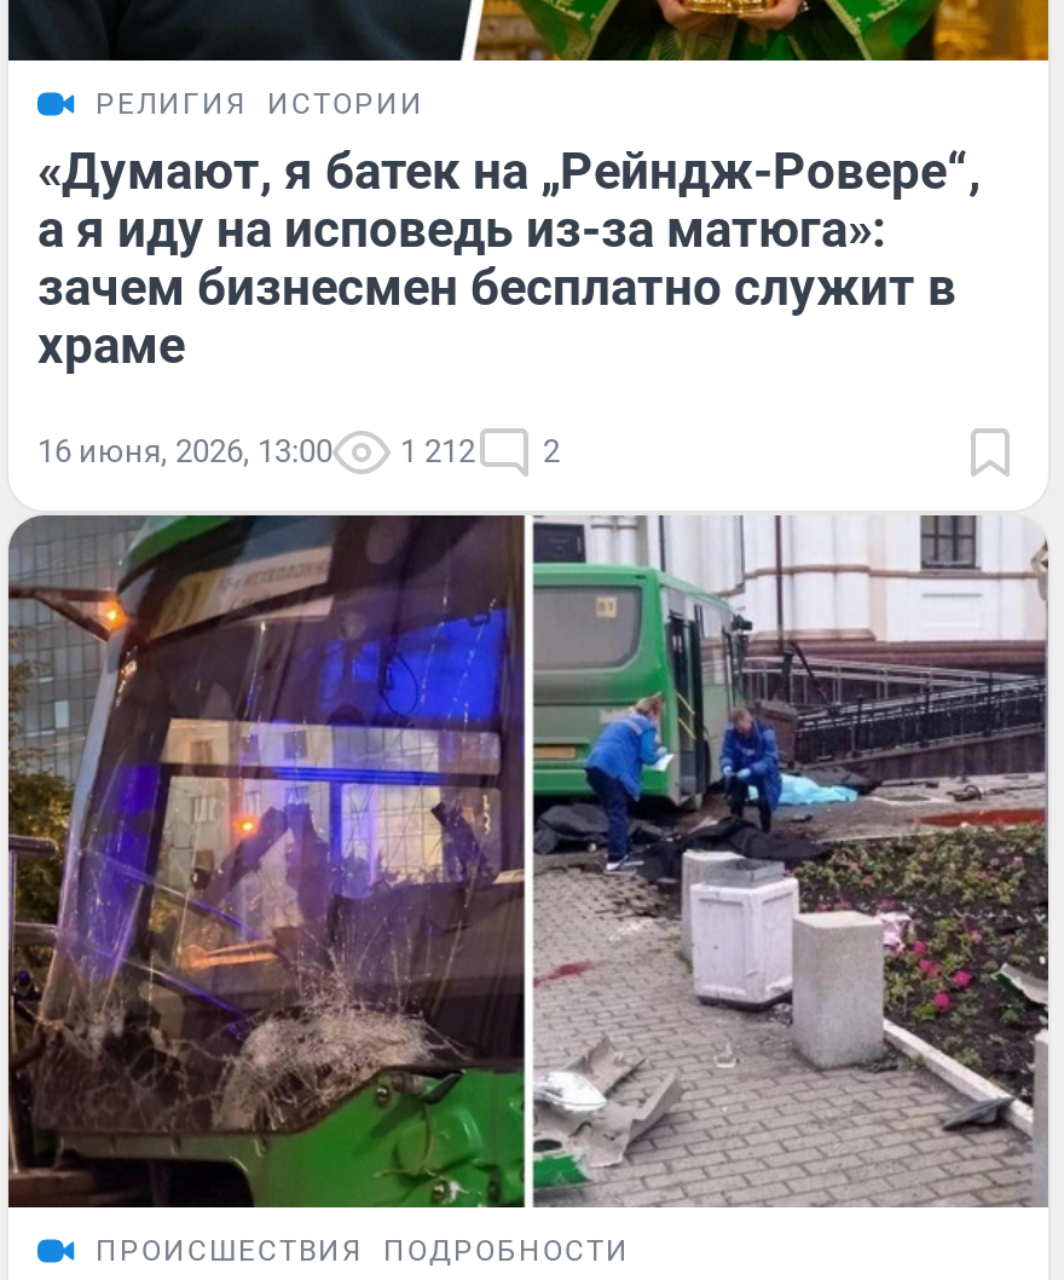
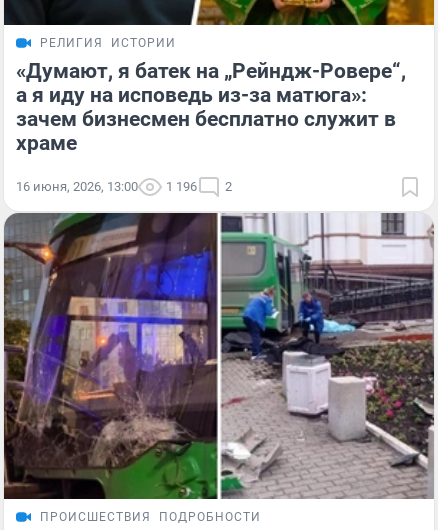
- 16 июня, 2026, 13:00 1 212 2
+ 16 июня, 2026, 13:00 1 196 2
